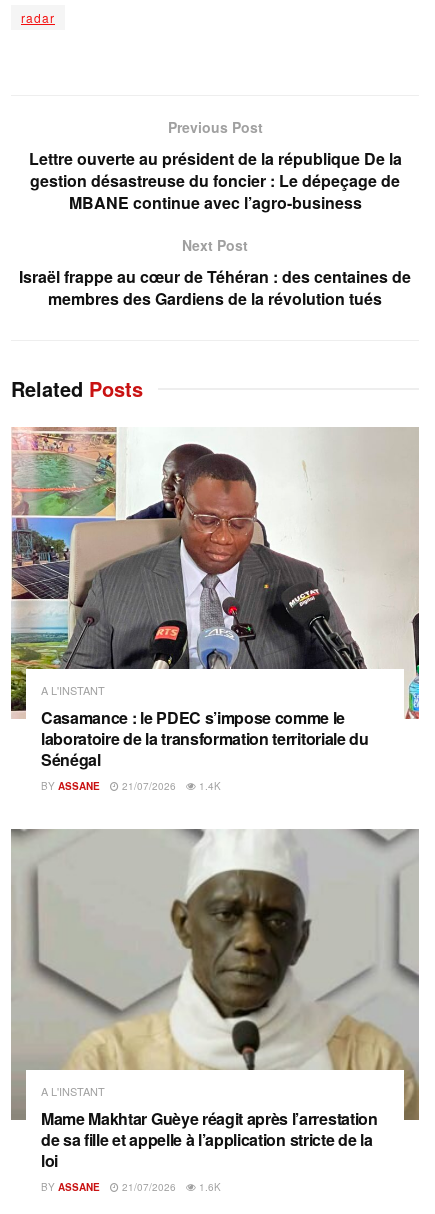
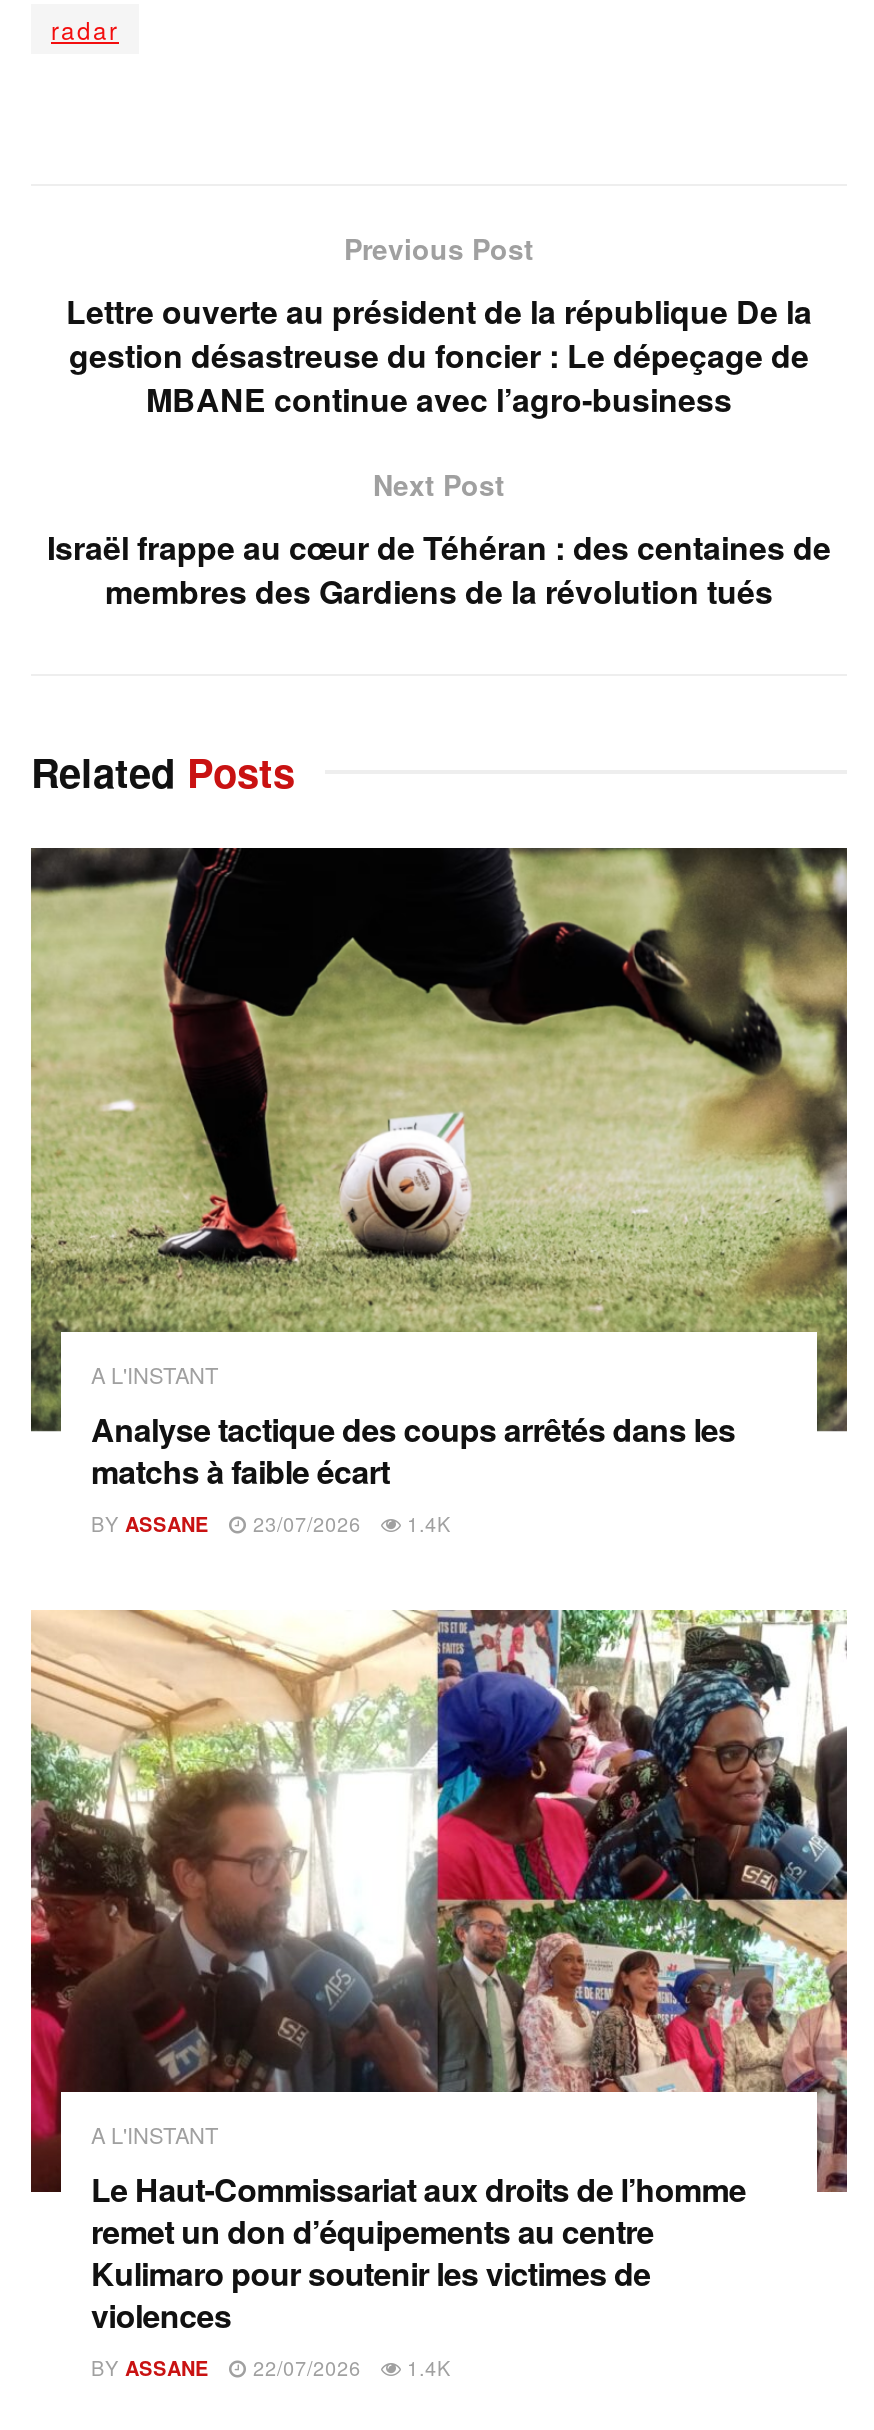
- [image]
- Casamance : le PDEC s’impose comme le
- laboratoire de la transformation territoriale du
- Sénégal
+ [image]
+ Analyse tactique des coups arrêtés dans les
+ matchs à faible écart

- BY ASSANE 21/07/2026 1.4K
+ BY ASSANE 23/07/2026 1.4K

moved up: BY ASSANE | 1.4K | A L'INSTANT

- [image]
- Mame Makhtar Guèye réagit après l’arrestation
- de sa fille et appelle à l’application stricte de la
- loi
+ [image]
+ Le Haut-Commissariat aux droits de l’homme
+ remet un don d’équipements au centre
+ Kulimaro pour soutenir les victimes de
+ violences

- 21/07/2026
- 1.6K
+ 22/07/2026
+ 1.4K
